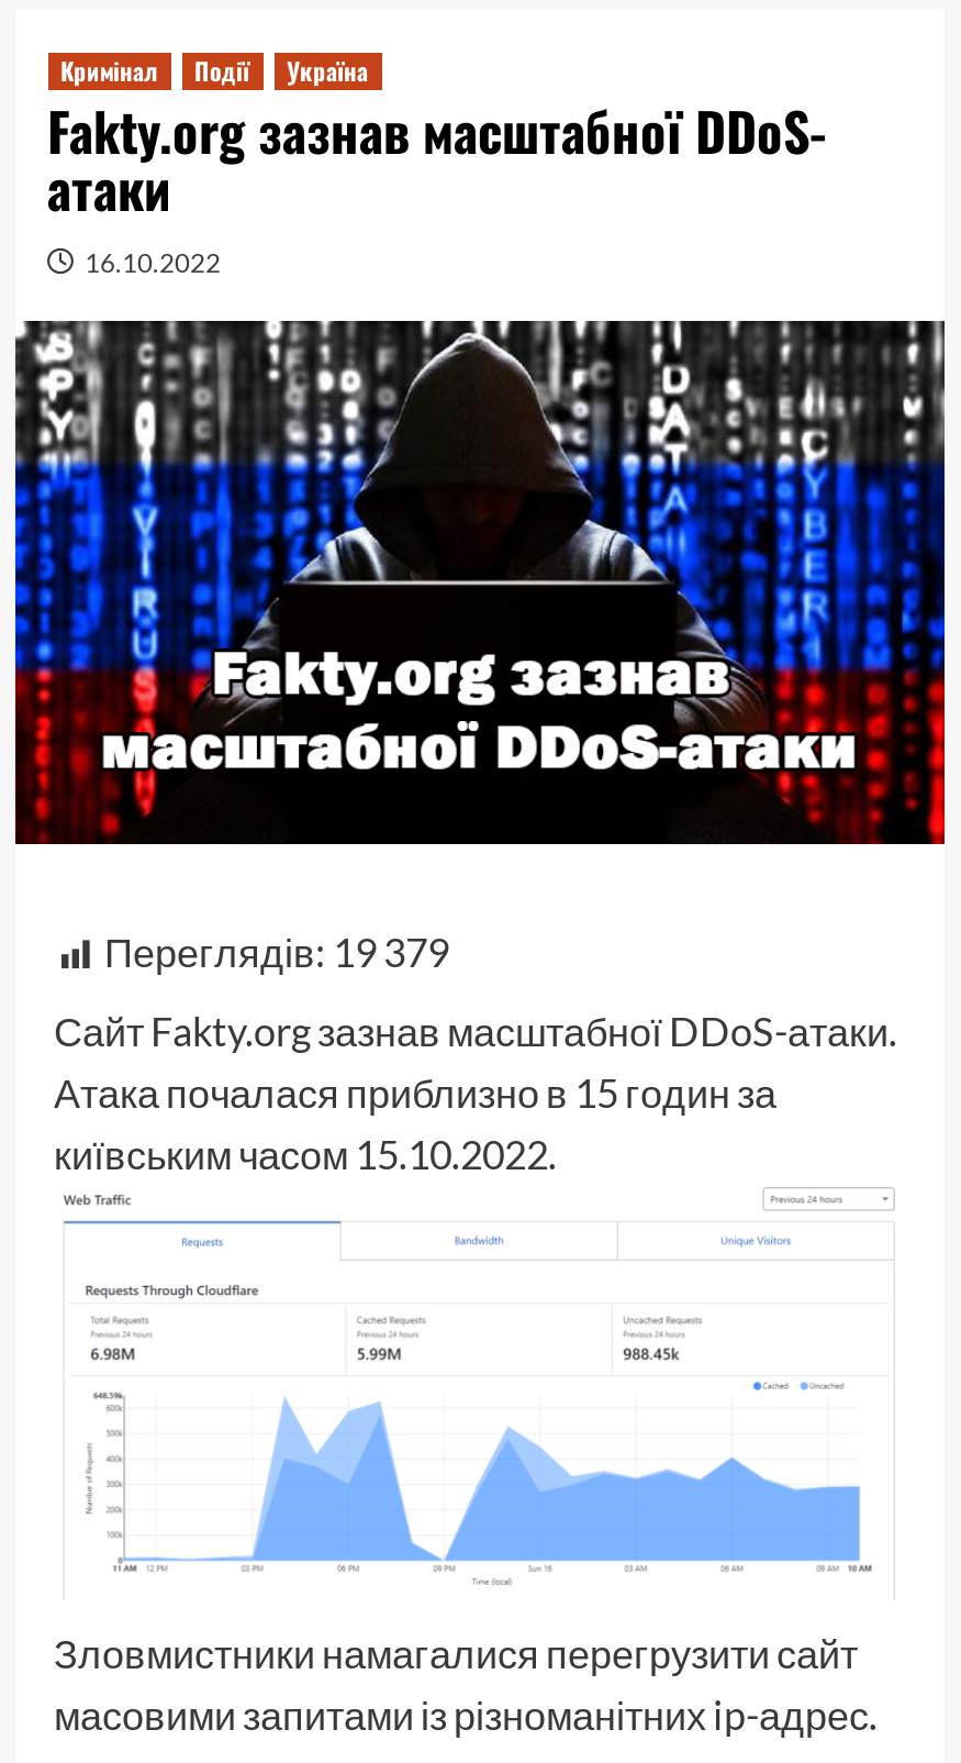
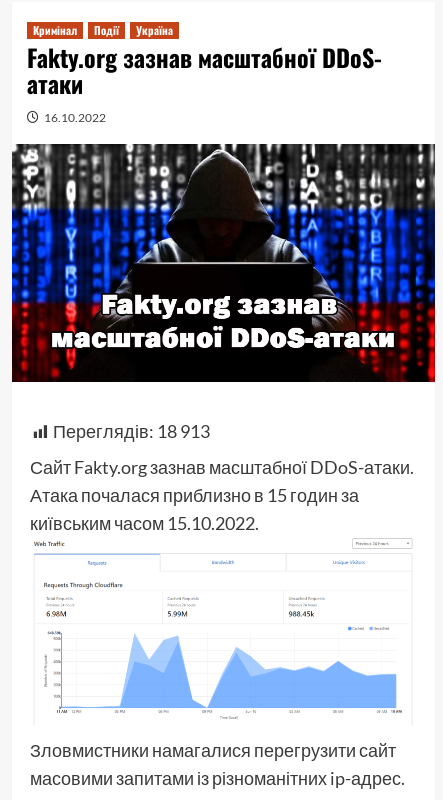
- Переглядів: 19 379
+ Переглядів: 18 913
